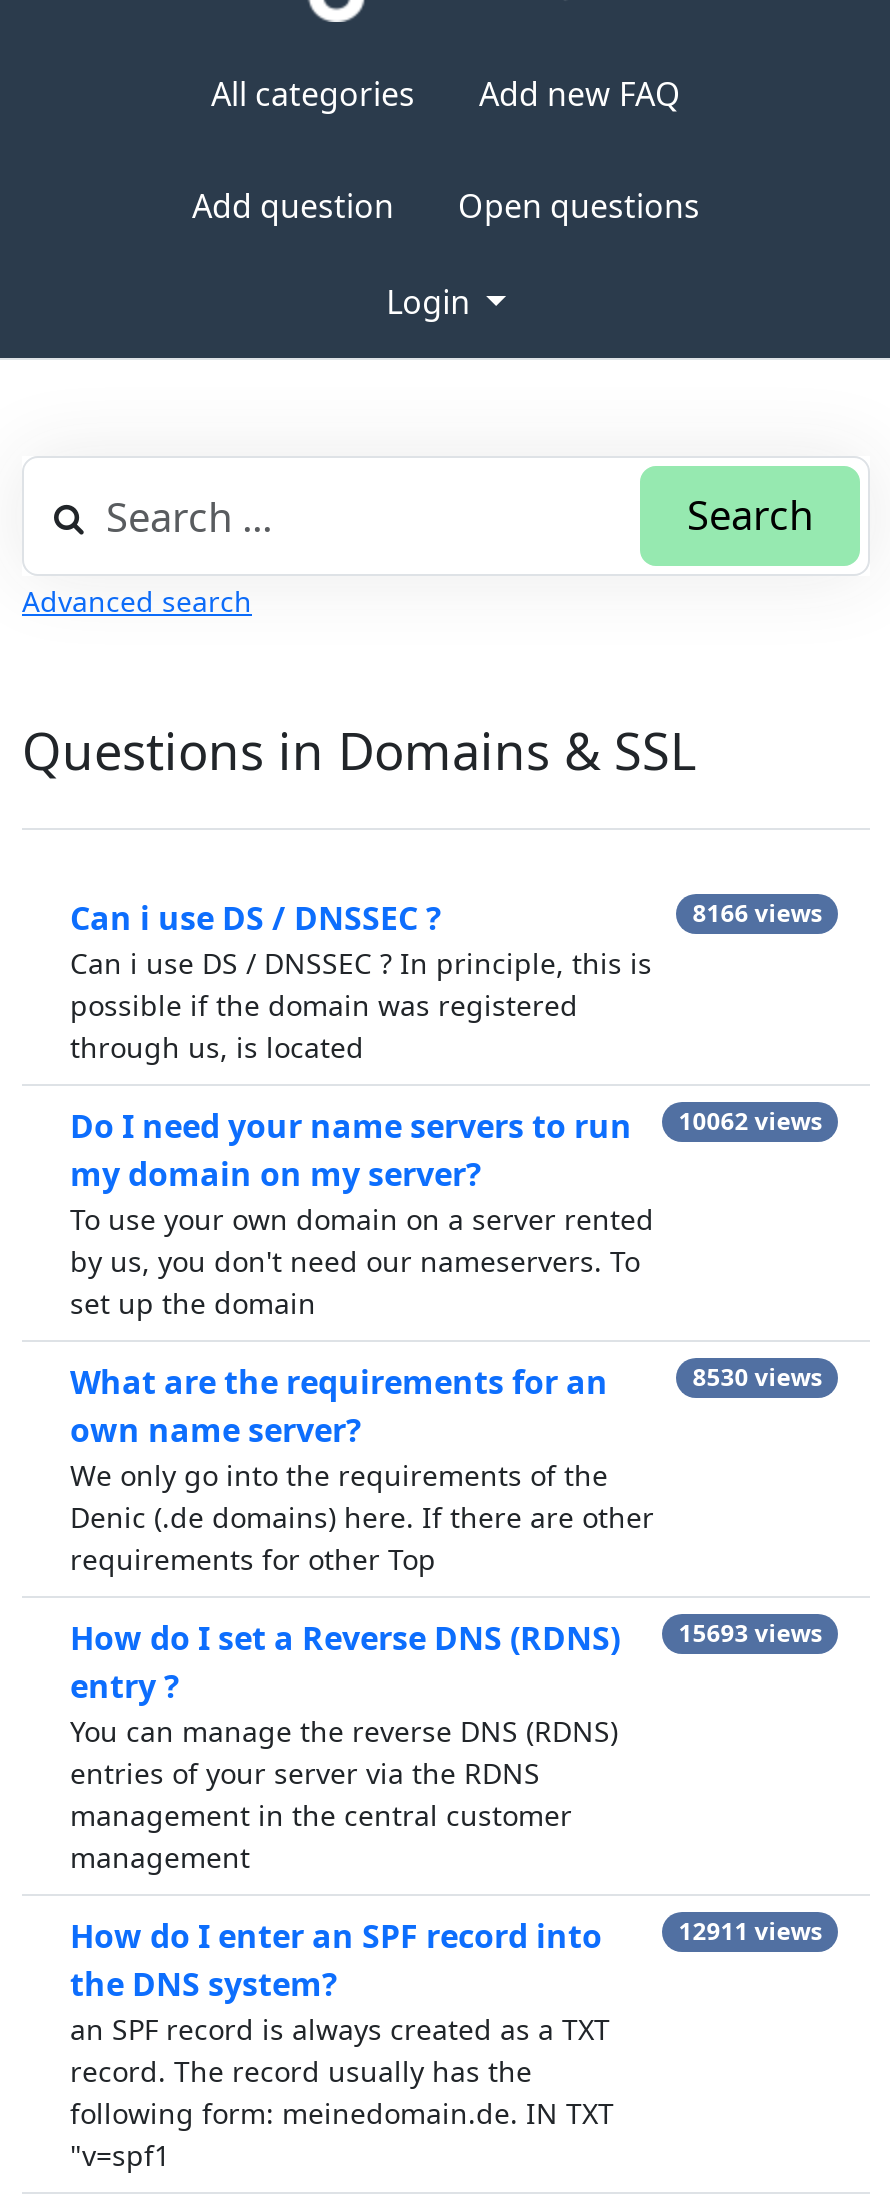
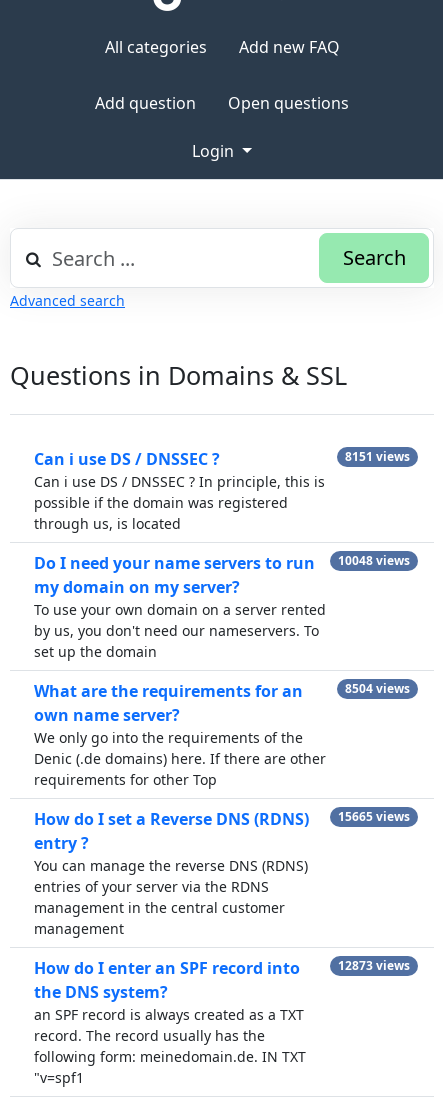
- 8166 views
+ 8151 views

- Do I need your name servers to run 10062 views
+ Do I need your name servers to run 10048 views

- 8530 views
+ 8504 views

- How do I set a Reverse DNS (RDNS) 15693 views
+ How do I set a Reverse DNS (RDNS) 15665 views

- 12911 views
+ 12873 views
